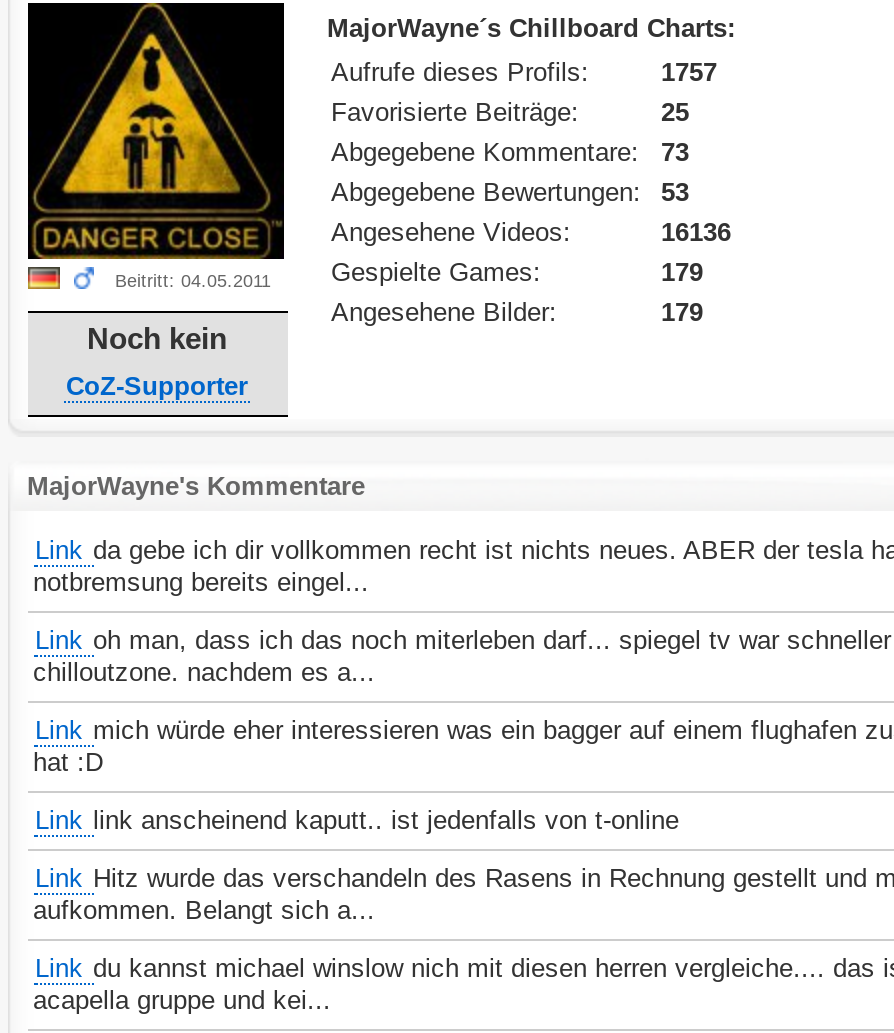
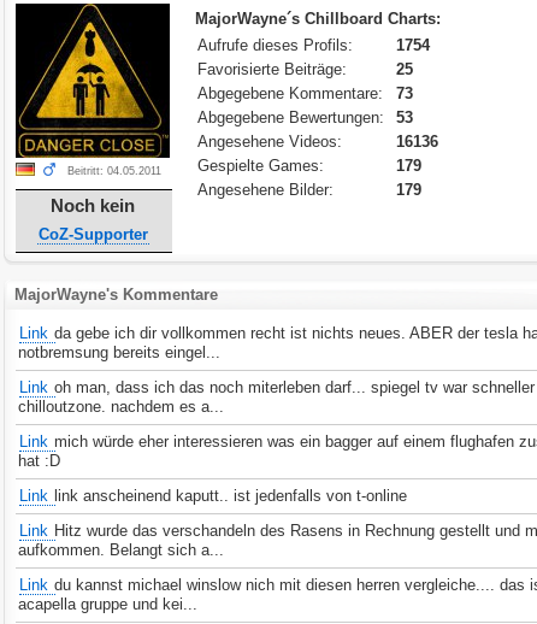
- 1757
+ 1754
